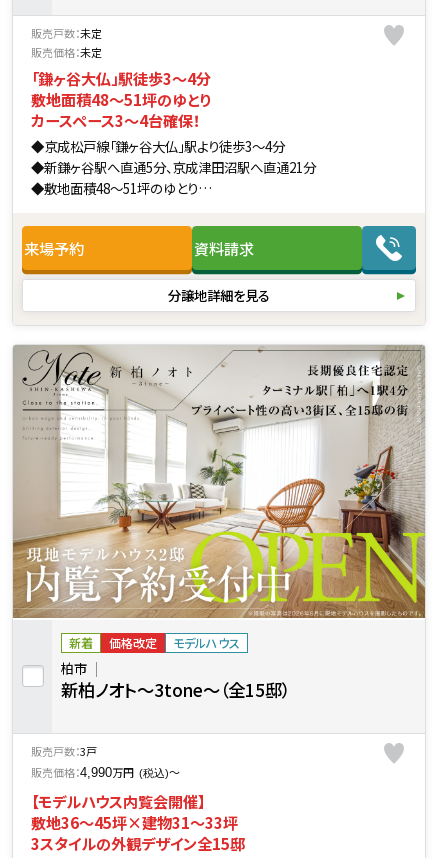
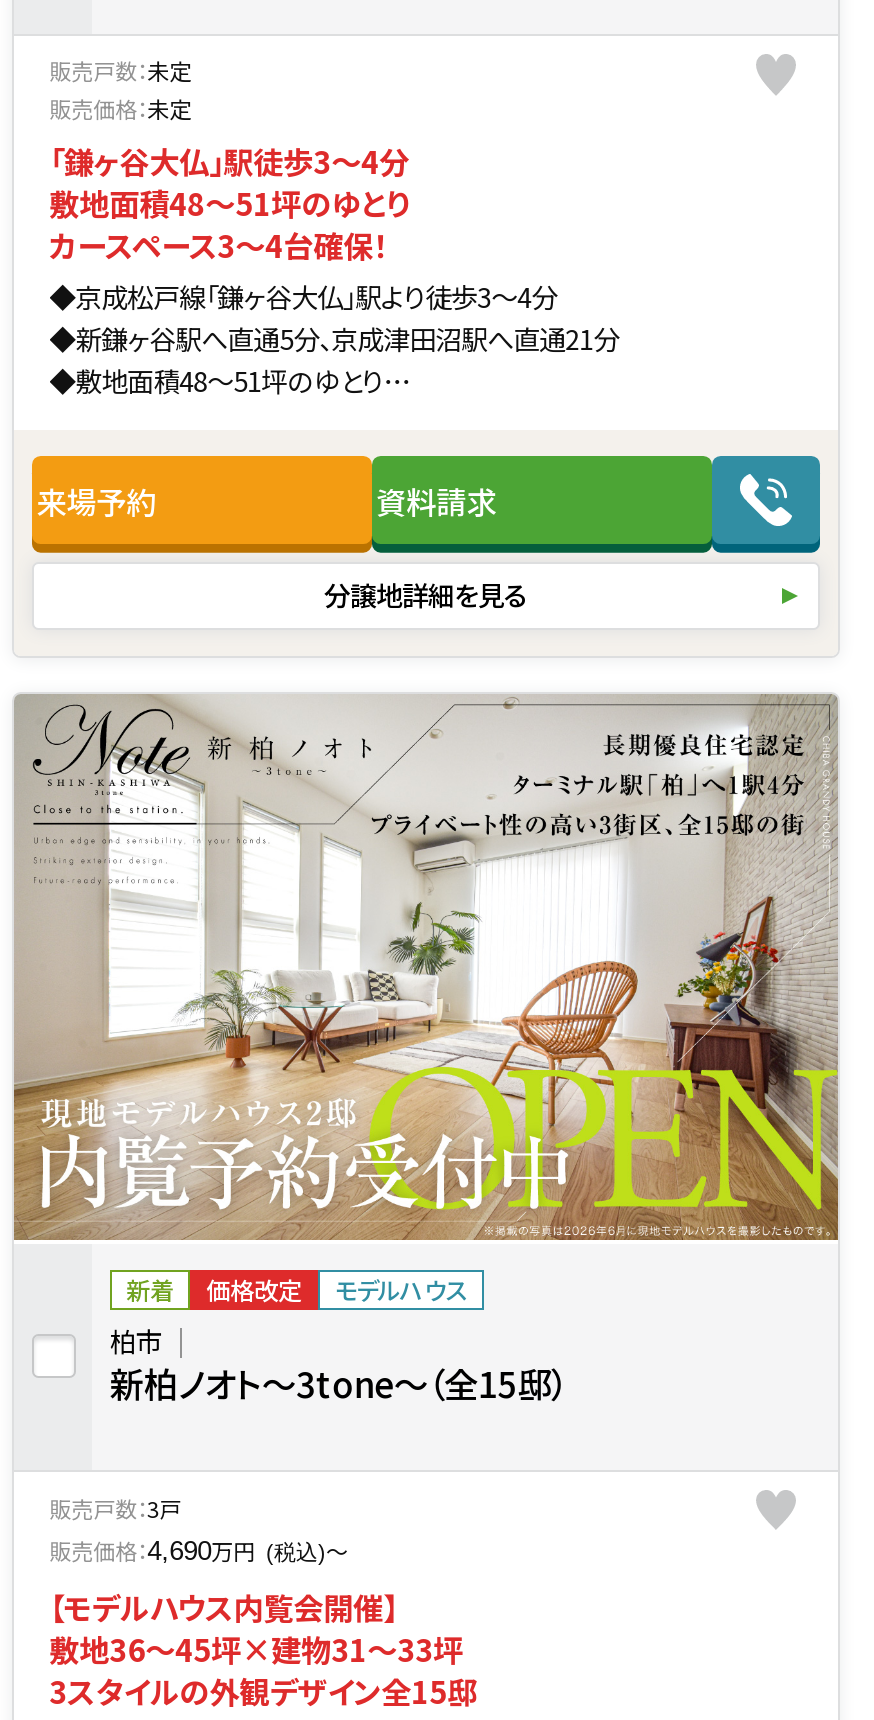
- 販売価格：4,990万円 (税込)〜
+ 販売価格：4,690万円 (税込)〜
